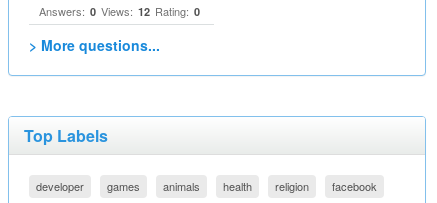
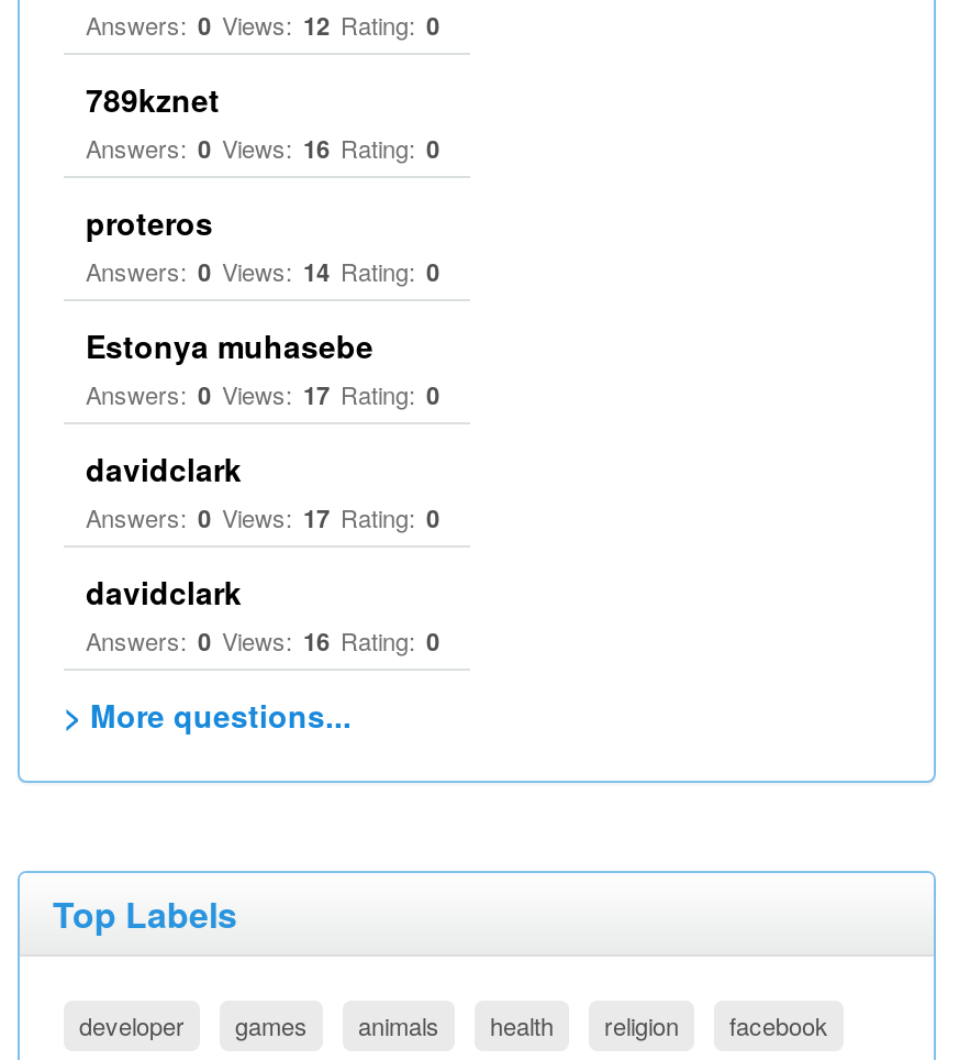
+ 789kznet
+ Answers: 0 Views: 16 Rating: 0
+ proteros
+ Answers: 0 Views: 14 Rating: 0
+ Estonya muhasebe
+ Answers: 0 Views: 17 Rating: 0
+ davidclark
+ Answers: 0 Views: 17 Rating: 0
+ davidclark
+ Answers: 0 Views: 16 Rating: 0
